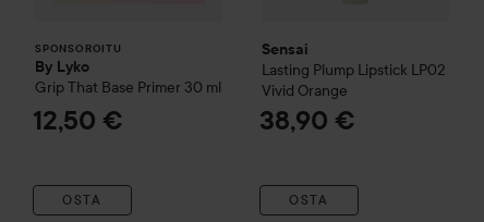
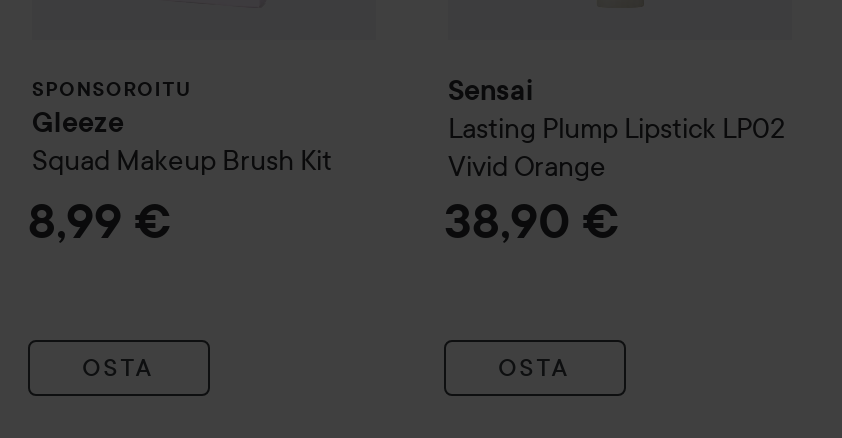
- By Lyko
- Grip That Base Primer 30 ml
- 12,50 €
+ Gleeze
+ Squad Makeup Brush Kit
+ 8,99 €
